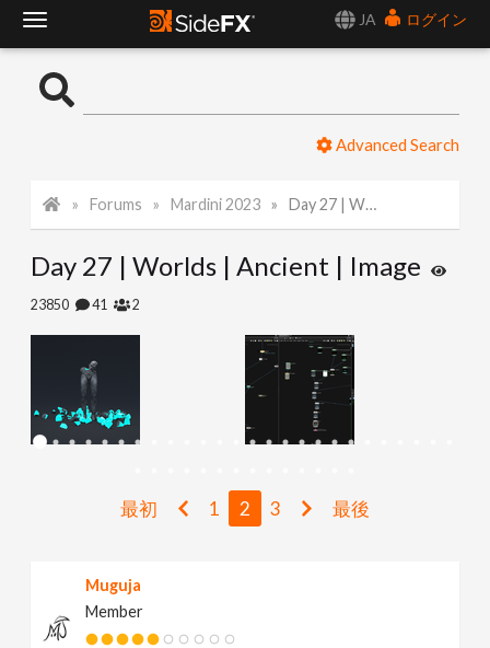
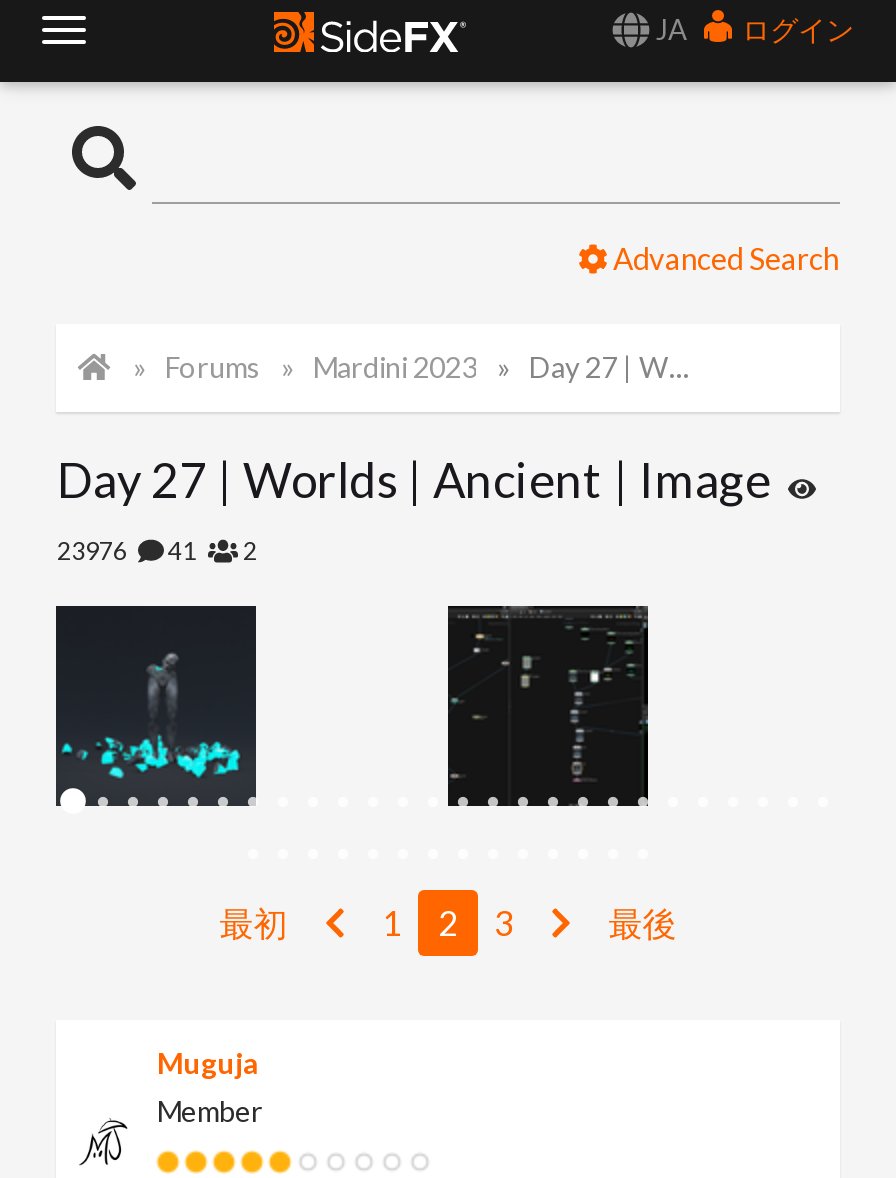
- 23850 41 2
+ 23976 41 2
